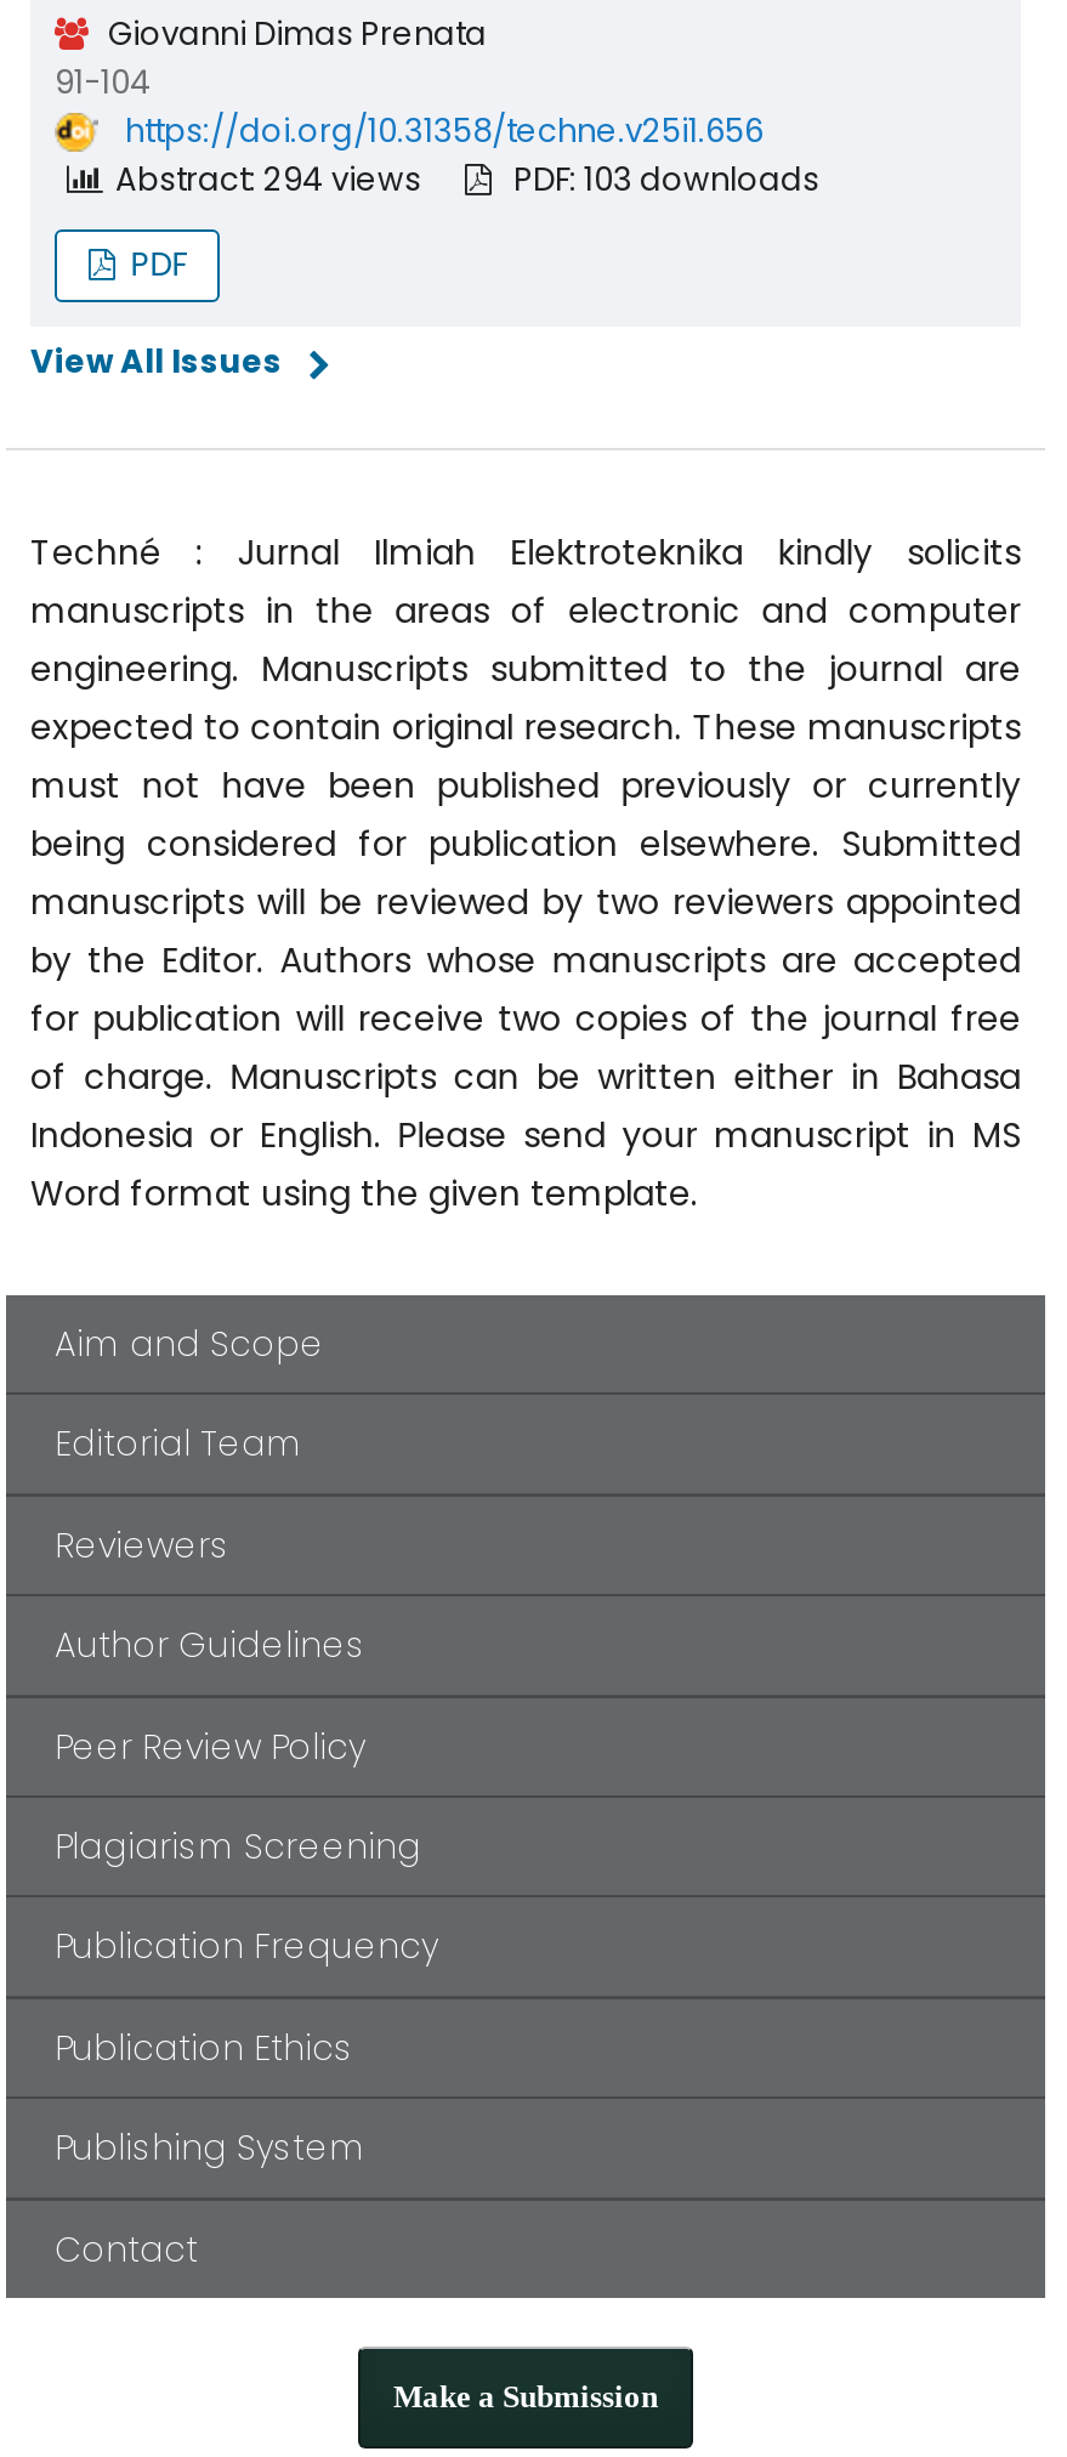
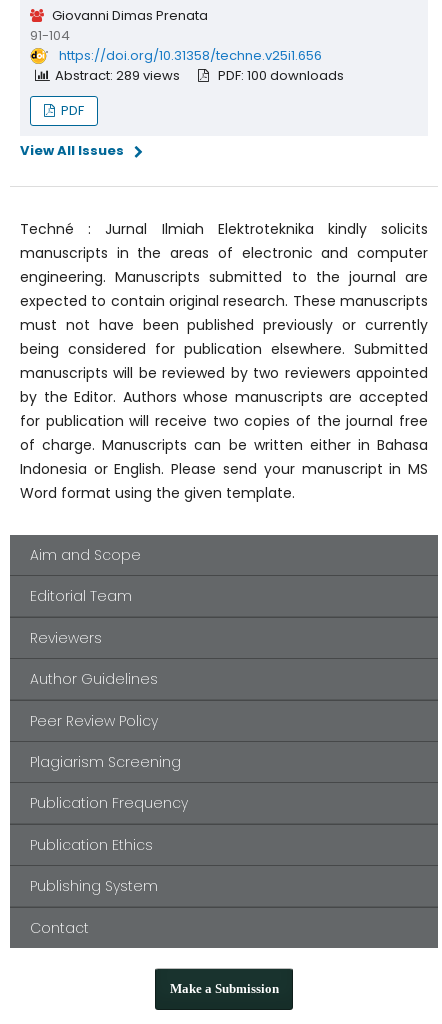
- Abstract: 294 views
+ Abstract: 289 views

- PDF: 103 downloads
+ PDF: 100 downloads
